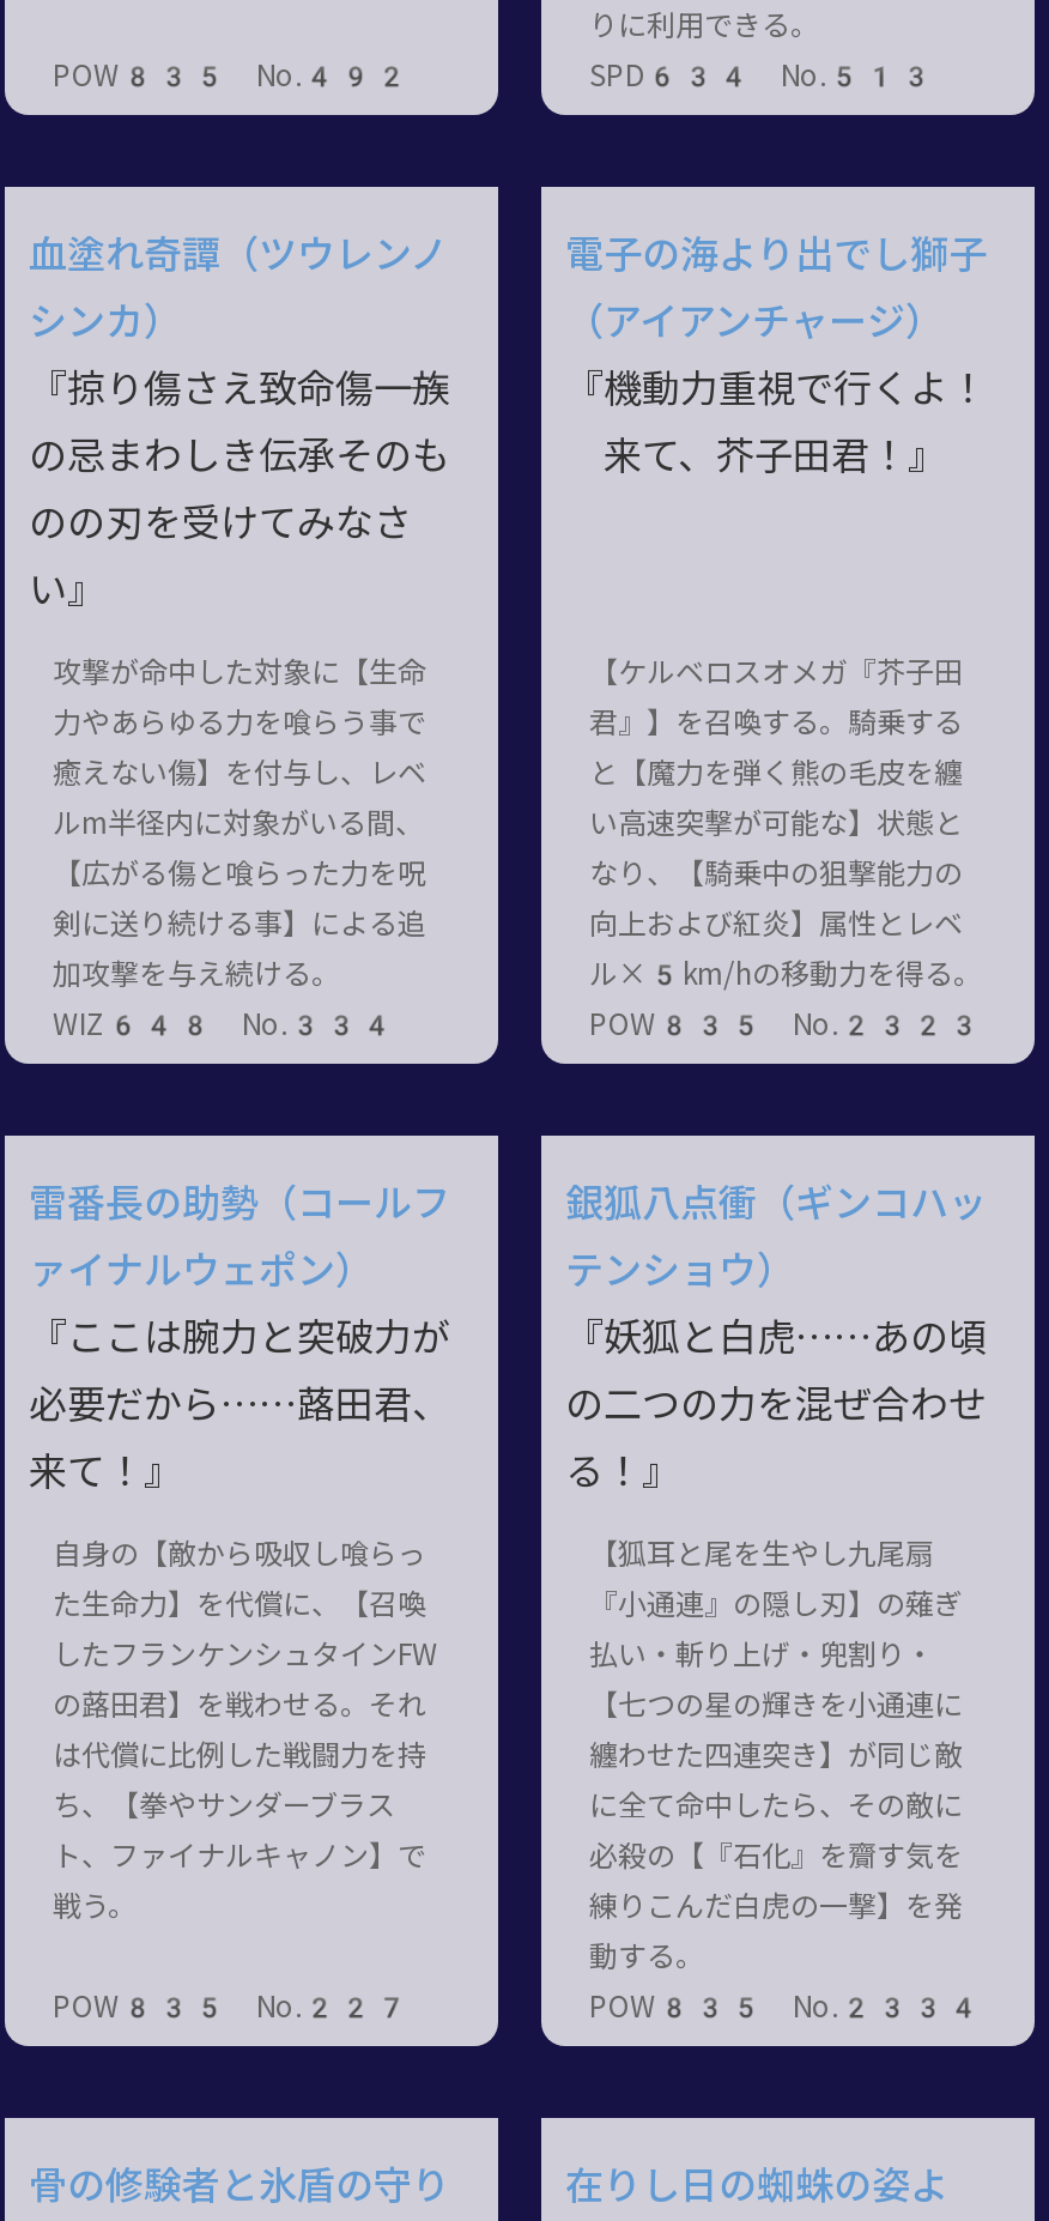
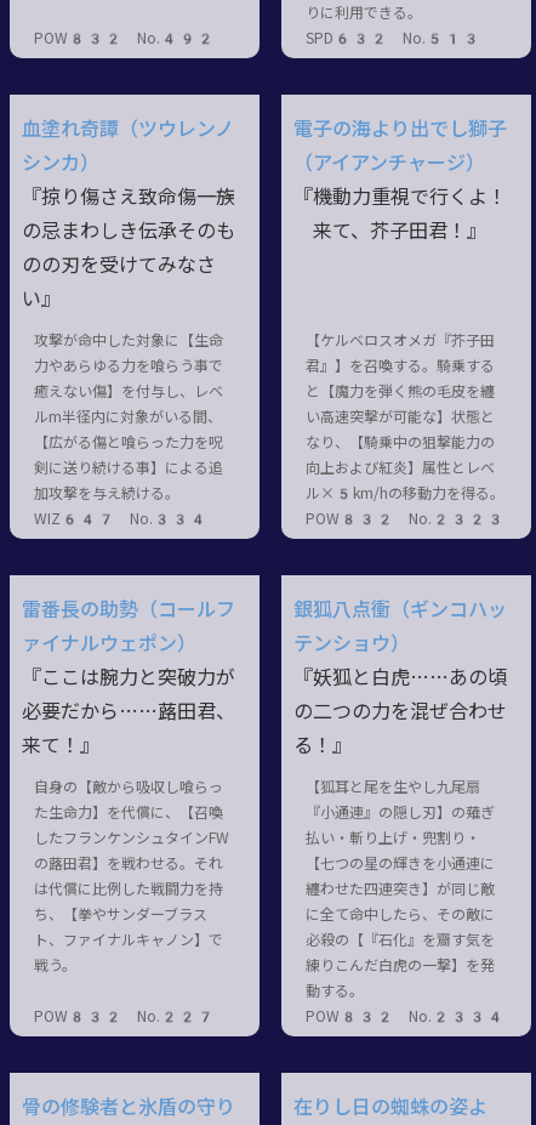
- POW835 No.492
+ POW832 No.492

- SPD634 No.513
+ SPD632 No.513

- WIZ648 No.334
+ WIZ647 No.334

- POW835 No.2323
+ POW832 No.2323

- POW835 No.227
+ POW832 No.227

- POW835 No.2334
+ POW832 No.2334
